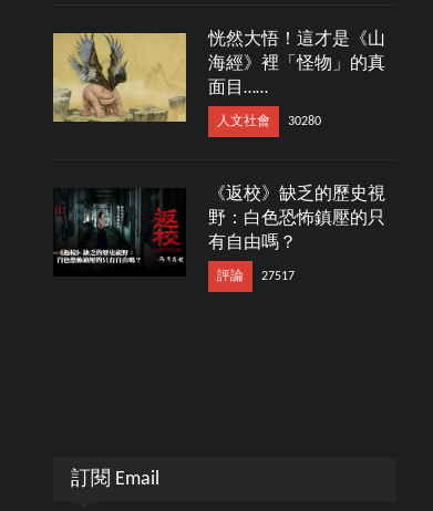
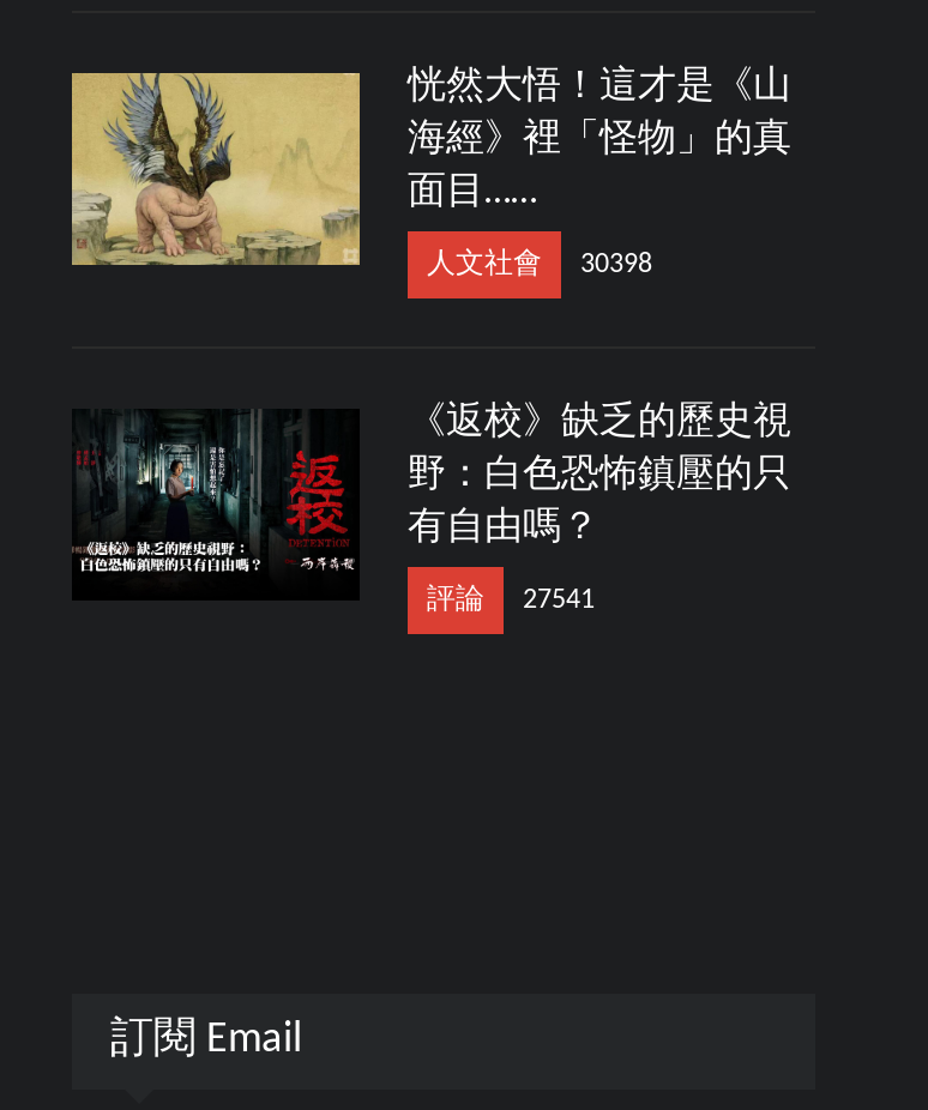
- 人文社會 30280
+ 人文社會 30398

- 評論 27517
+ 評論 27541
